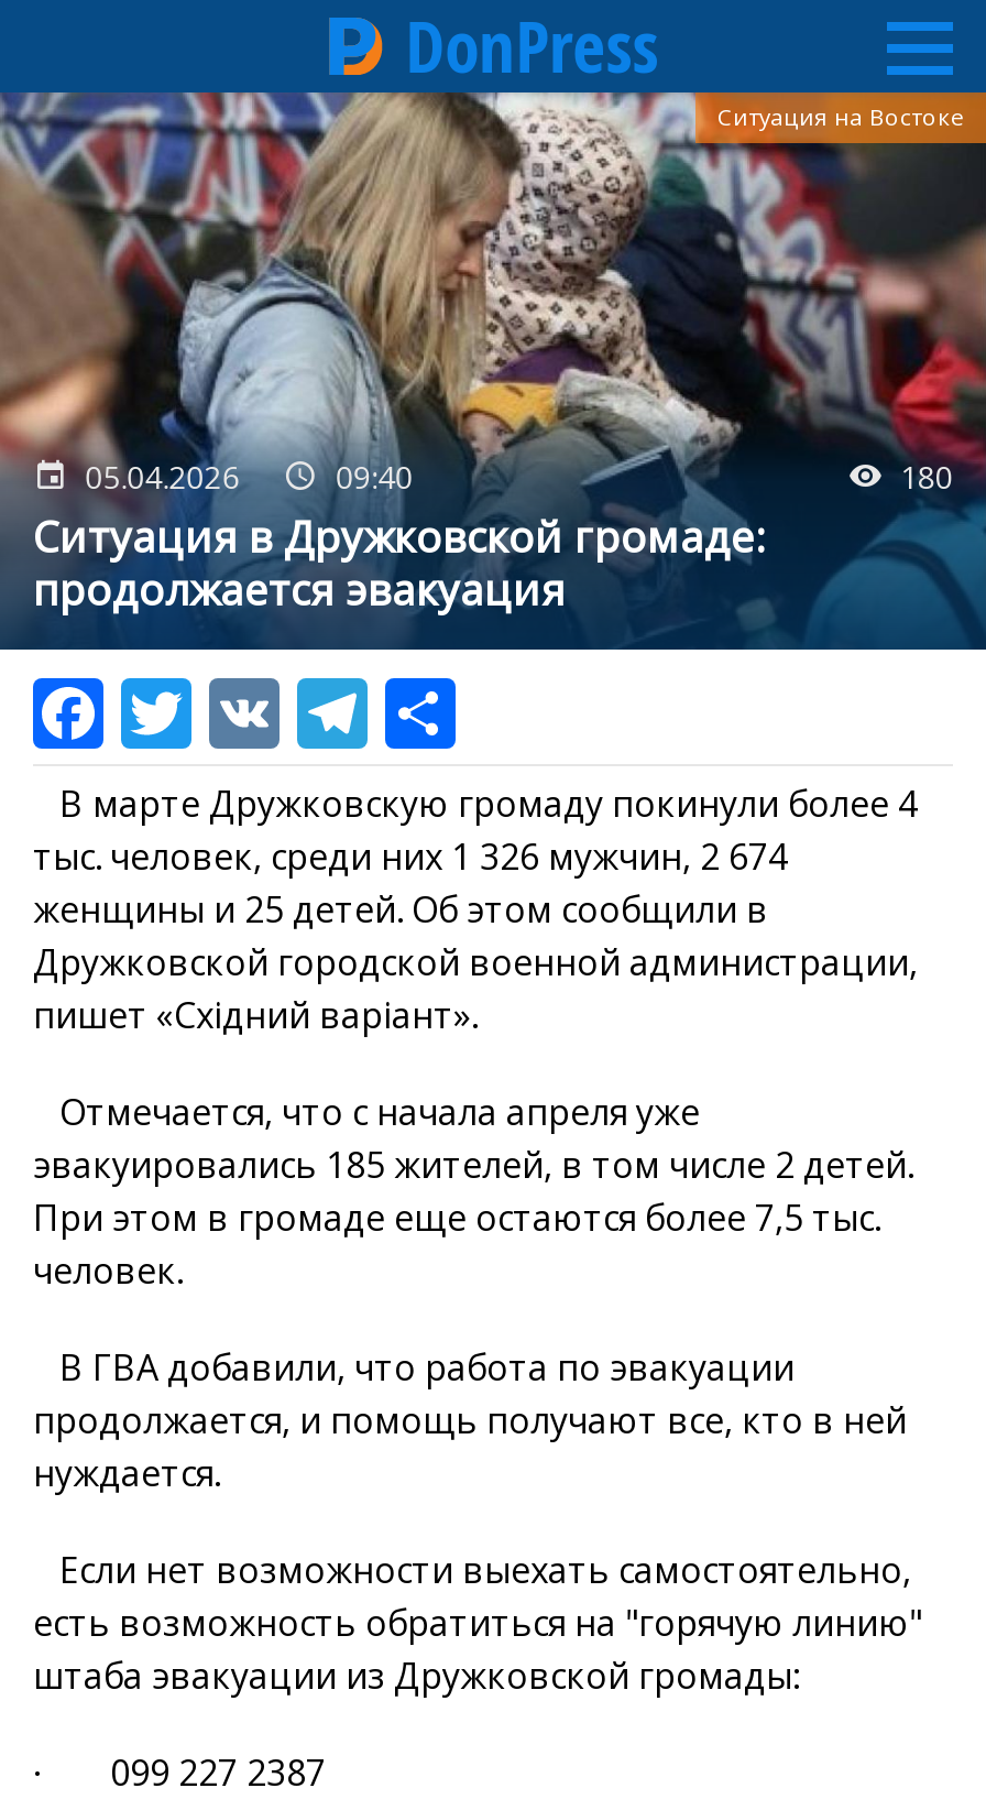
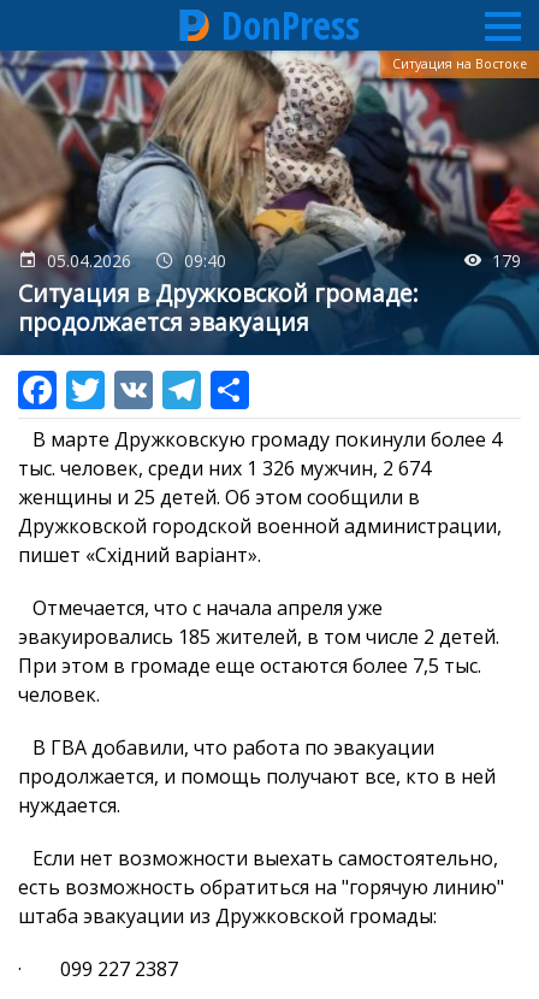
- 180
+ 179
